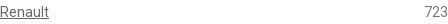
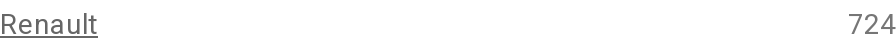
- 723
+ 724
